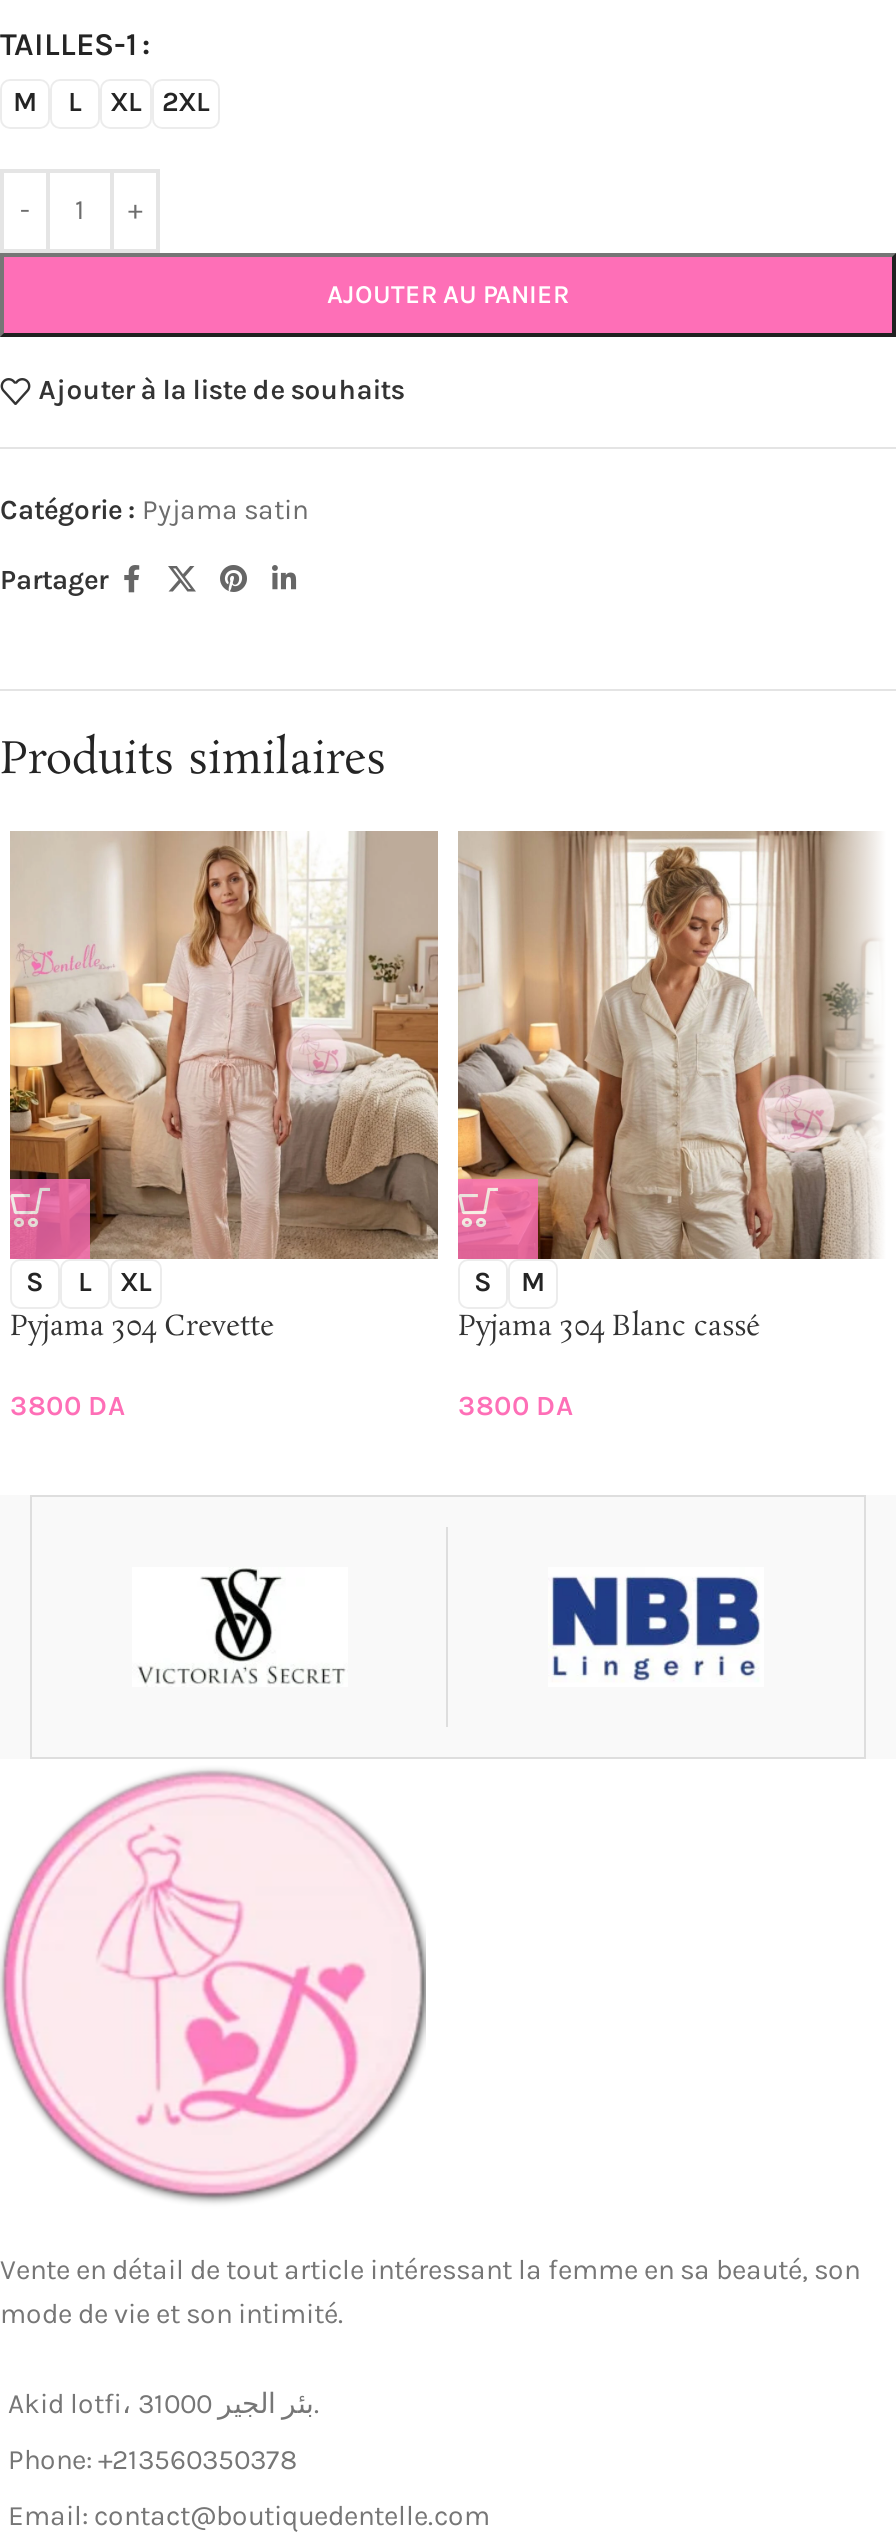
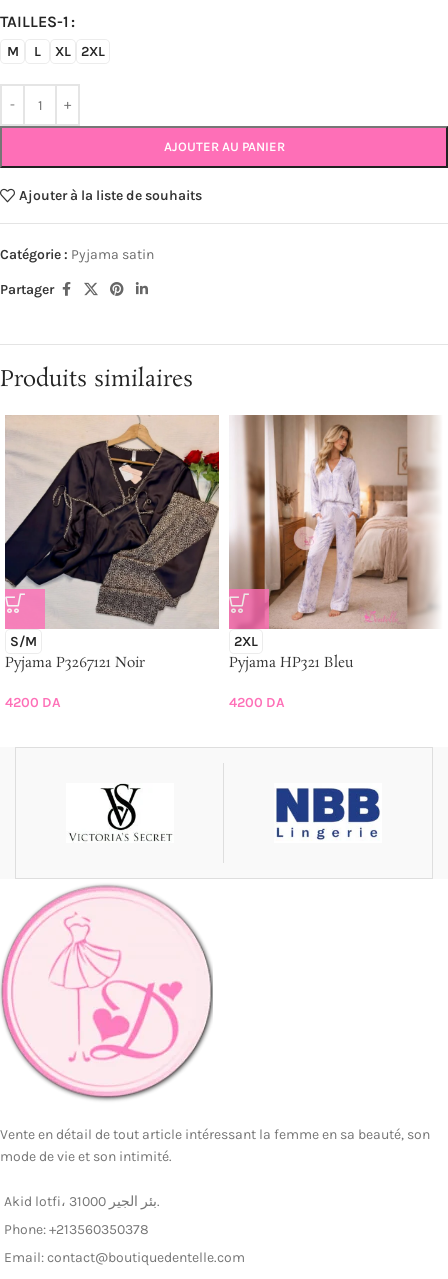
- [image]
- S
- L
- XL
- Pyjama 304 Crevette
+ [image]
+ S/M
+ Pyjama P3267121 Noir

- [image]
- S
- M
- Pyjama 304 Blanc cassé
+ [image]
+ 2XL
+ Pyjama HP321 Bleu

- 3800 DA
+ 4200 DA

- 3800 DA
+ 4200 DA
